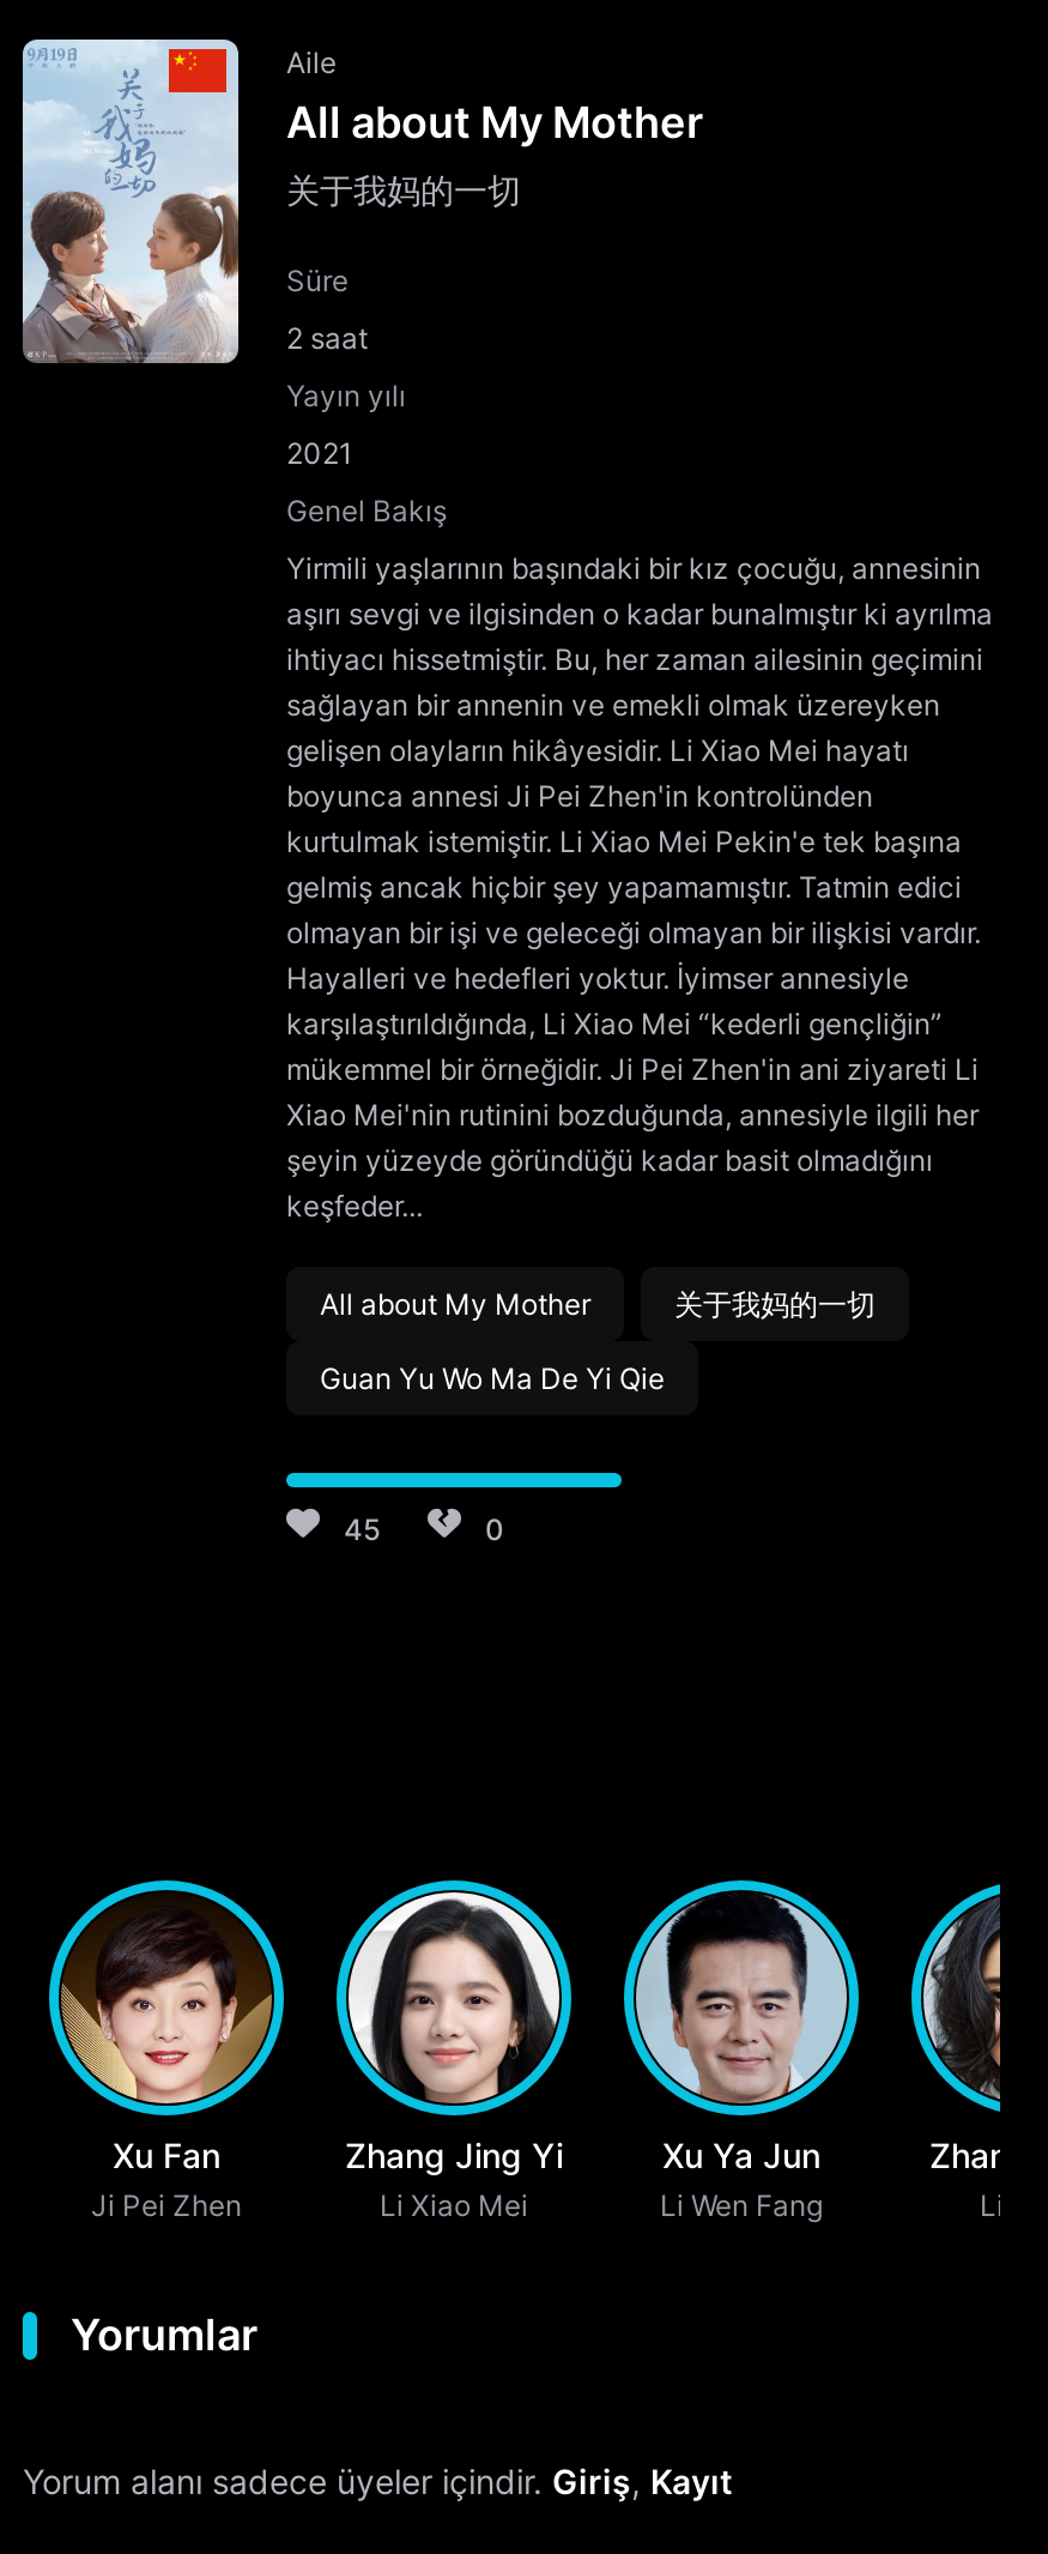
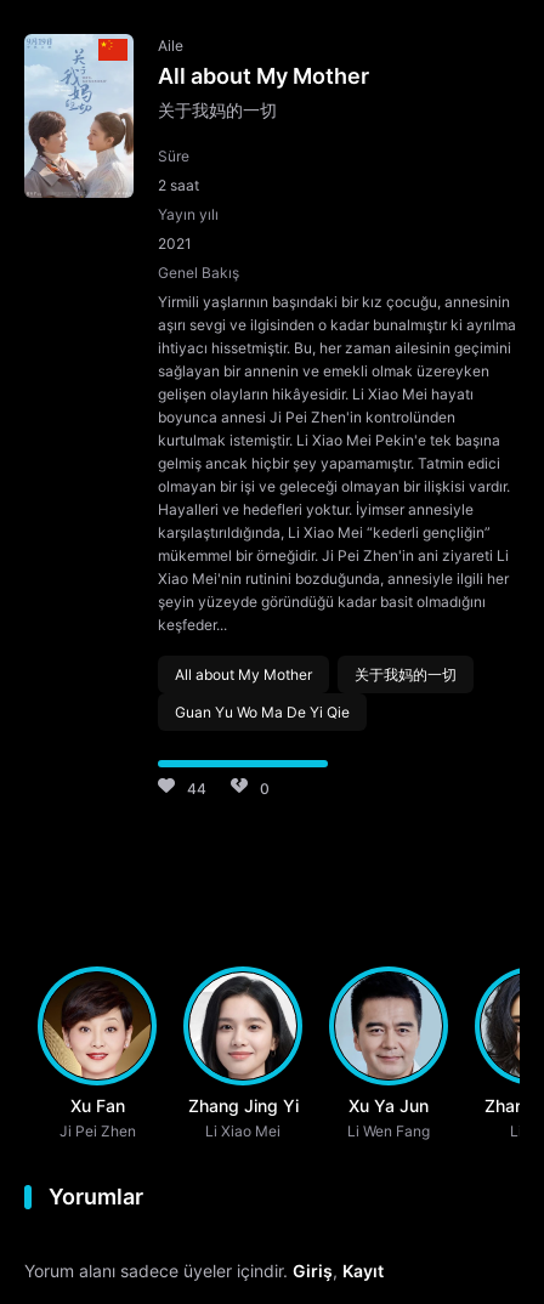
- 45
+ 44
